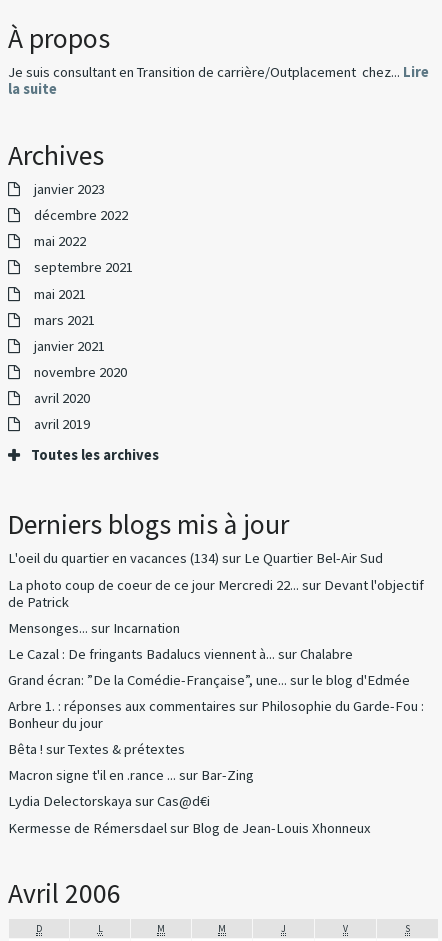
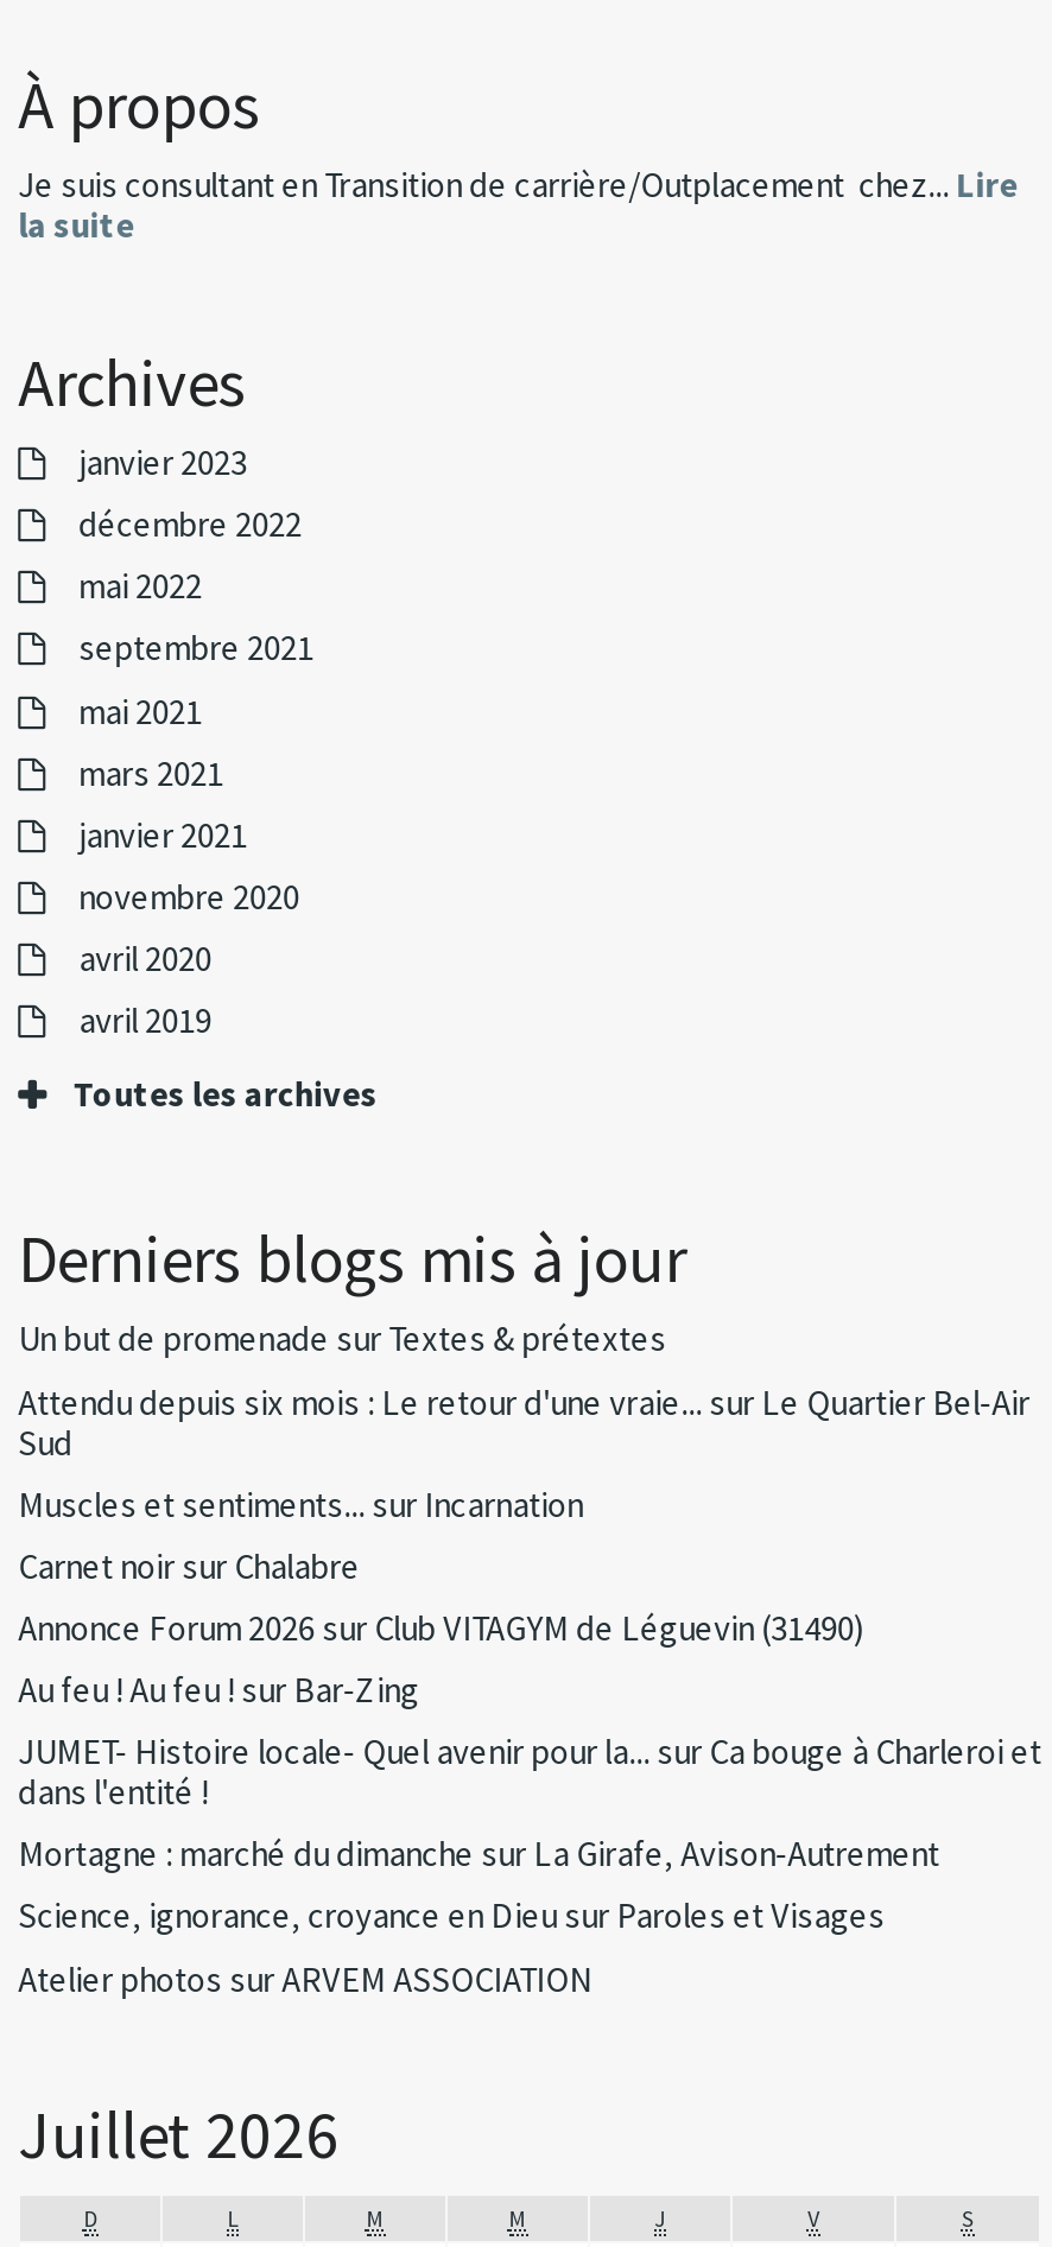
- L'oeil du quartier en vacances (134) sur Le Quartier Bel-Air Sud
+ Un but de promenade sur Textes & prétextes

- La photo coup de coeur de ce jour Mercredi 22... sur Devant l'objectif
- de Patrick
+ Attendu depuis six mois : Le retour d'une vraie... sur Le Quartier Bel-Air
+ Sud

- Mensonges... sur Incarnation
+ Muscles et sentiments... sur Incarnation

- Le Cazal : De fringants Badalucs viennent à... sur Chalabre
+ Carnet noir sur Chalabre

- Grand écran: ”De la Comédie-Française”, une... sur le blog d'Edmée
+ Annonce Forum 2026 sur Club VITAGYM de Léguevin (31490)

- Arbre 1. : réponses aux commentaires sur Philosophie du Garde-Fou :
- Bonheur du jour
+ Au feu ! Au feu ! sur Bar-Zing

- Bêta ! surTextes & prétextes
+ JUMET- Histoire locale- Quel avenir pour la... sur Ca bouge à Charleroi et
+ dans l'entité !

- Macron signe t'il en .rance ... sur Bar-Zing
+ Mortagne : marché du dimanche sur La Girafe, Avison-Autrement

- Lydia Delectorskaya sur Cas@d€i
+ Science, ignorance, croyance en Dieu sur Paroles et Visages

- Kermesse de Rémersdael sur Blog de Jean-Louis Xhonneux
+ Atelier photos sur ARVEM ASSOCIATION

- Avril 2006
+ Juillet 2026
